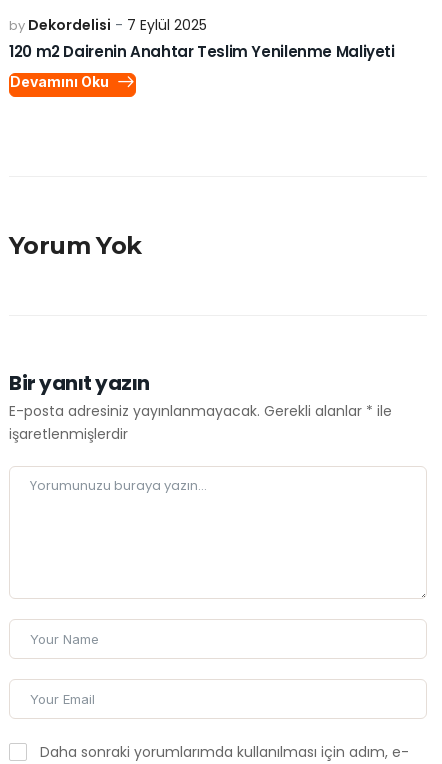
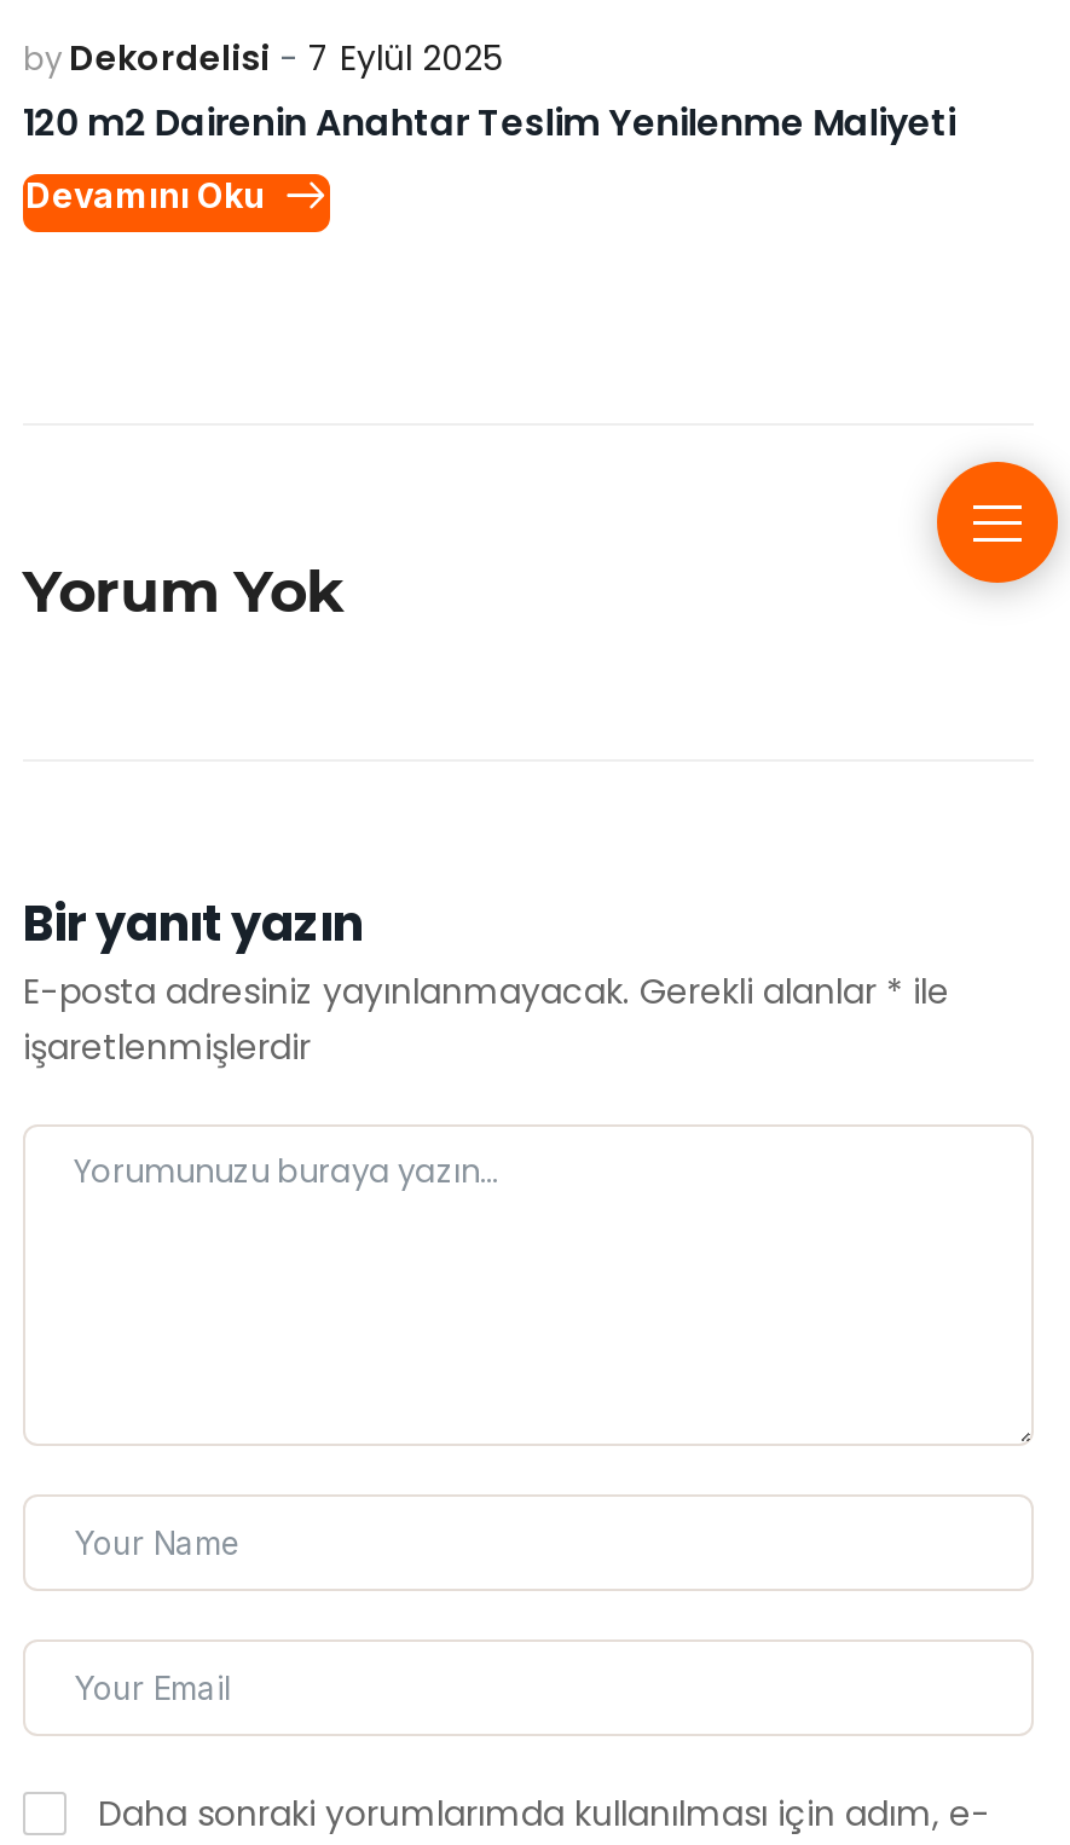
+ [image]
